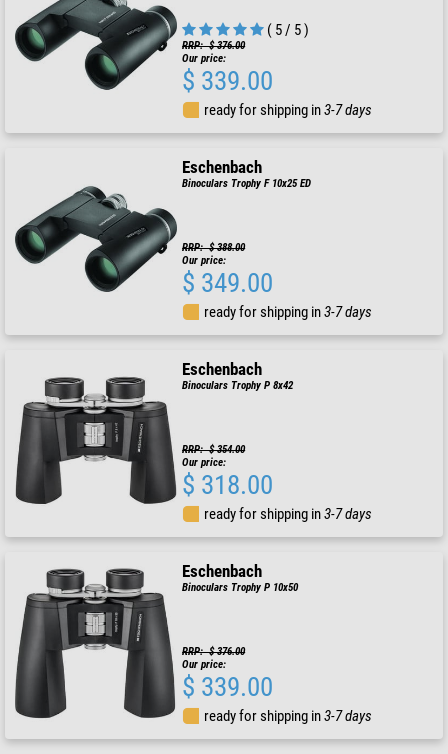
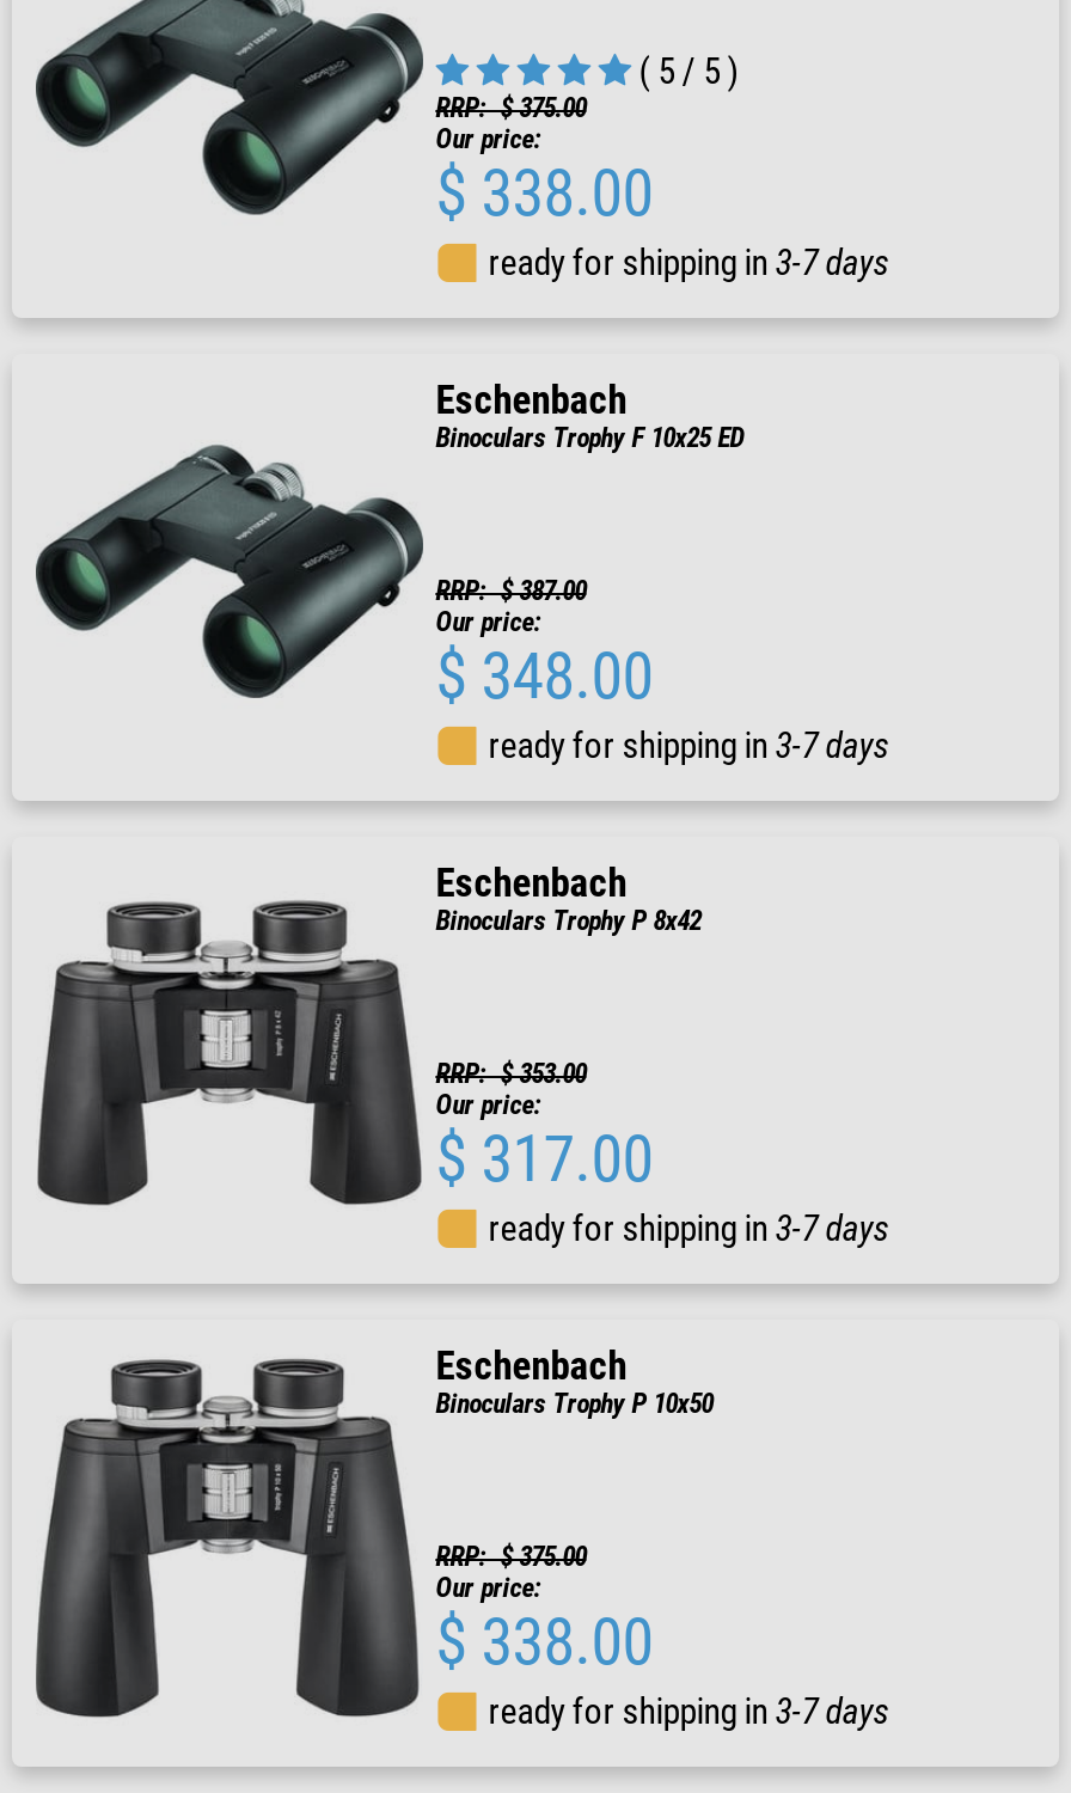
- RRP: $ 376.00
+ RRP: $ 375.00

- $ 339.00
+ $ 338.00

- RRP: $ 388.00
+ RRP: $ 387.00

- $ 349.00
+ $ 348.00

- RRP: $ 354.00
+ RRP: $ 353.00

- $ 318.00
+ $ 317.00

- RRP: $ 376.00
+ RRP: $ 375.00

- $ 339.00
+ $ 338.00
